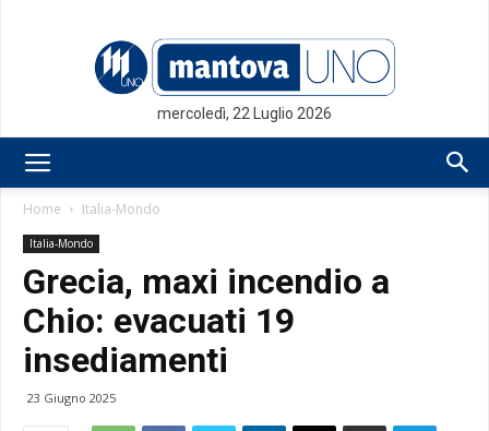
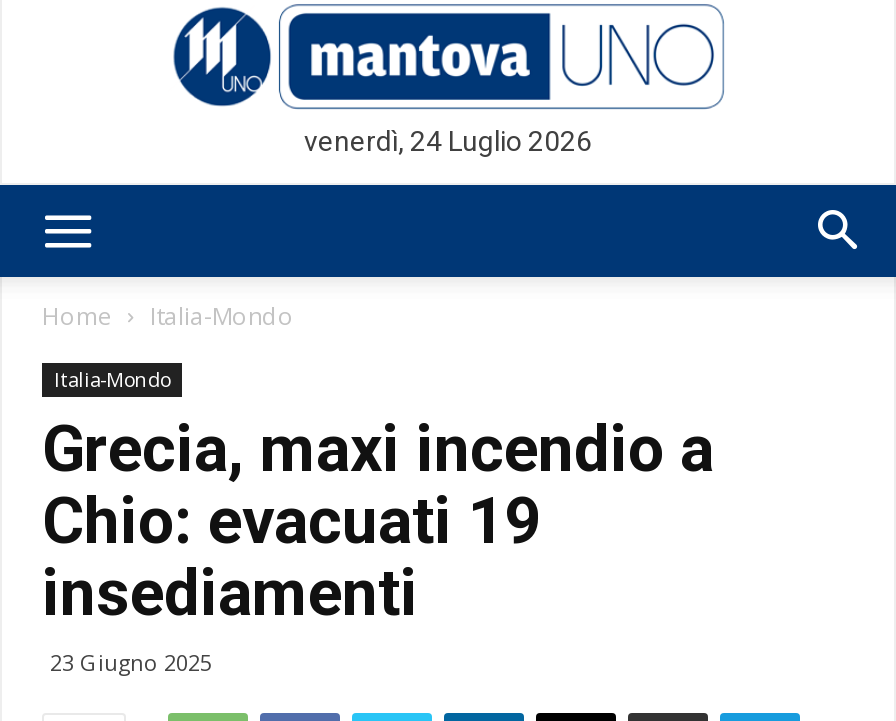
- mercoledì, 22 Luglio 2026
+ venerdì, 24 Luglio 2026
